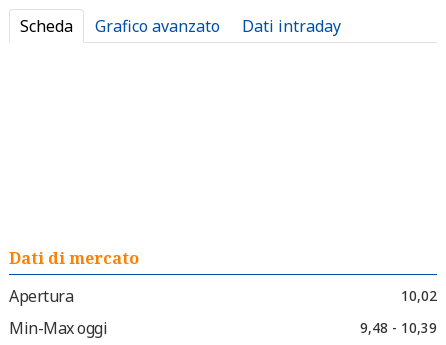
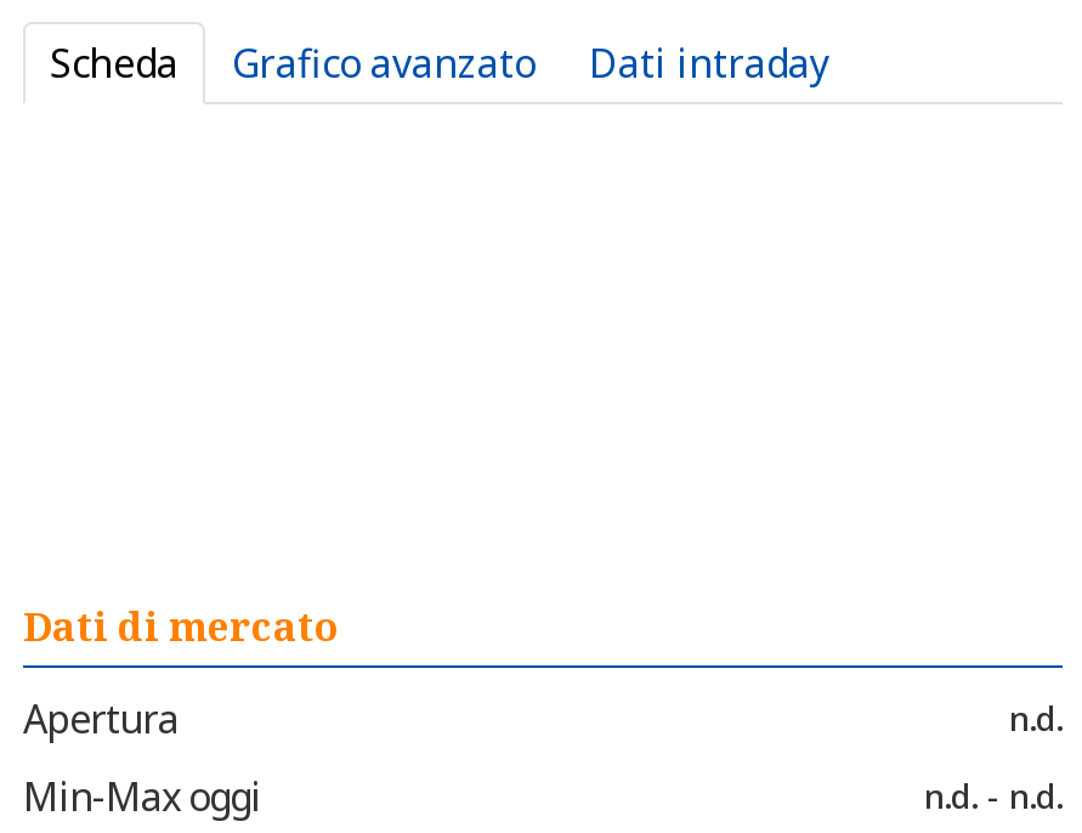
- 10,02
+ n.d.

- 9,48 - 10,39
+ n.d. - n.d.
